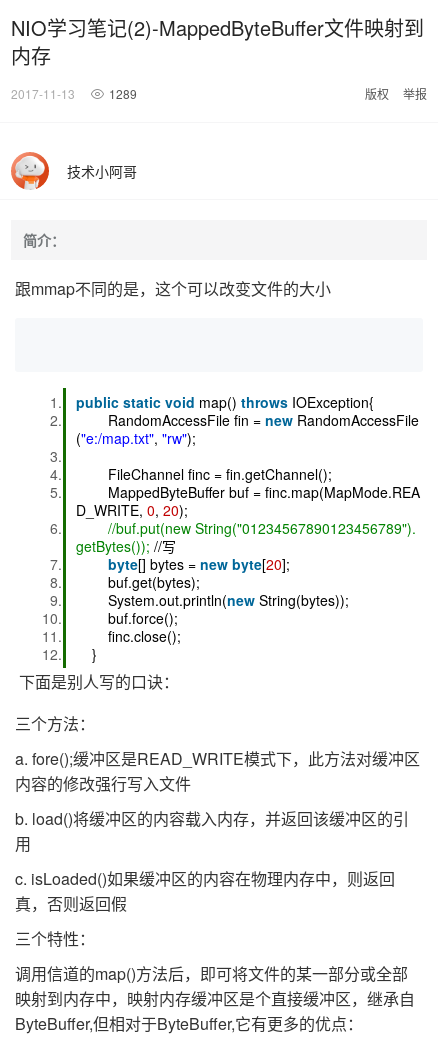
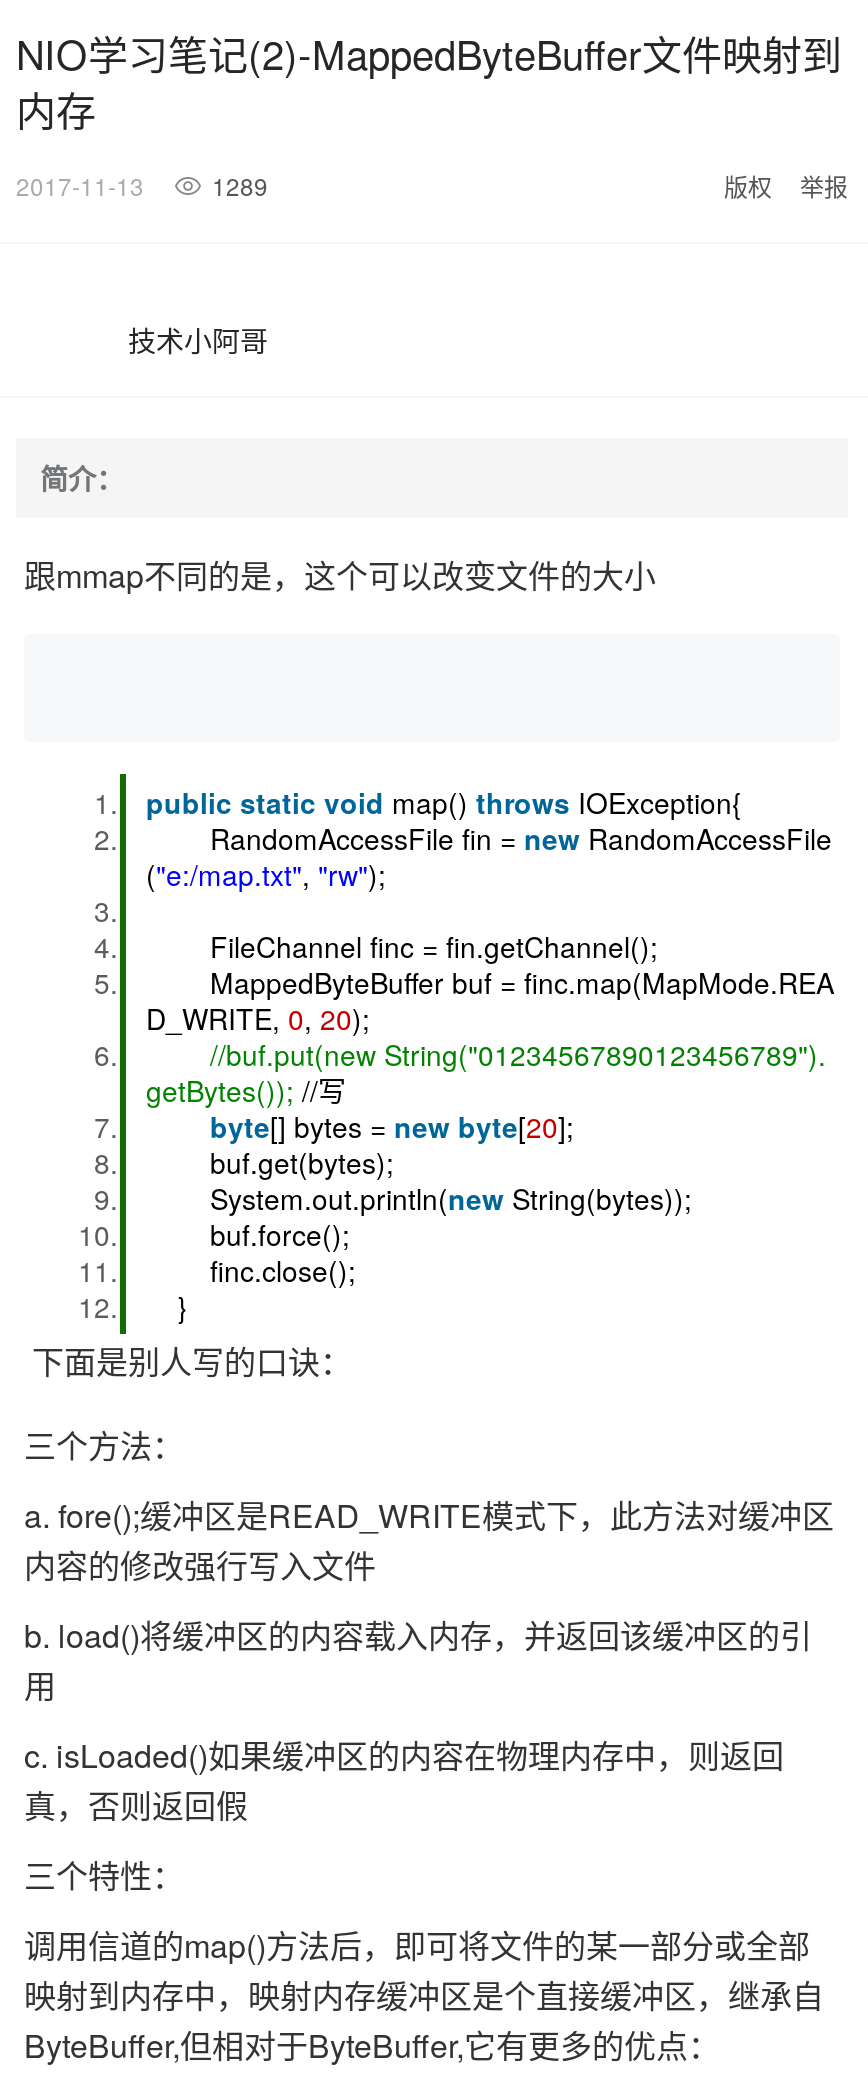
- [image]
